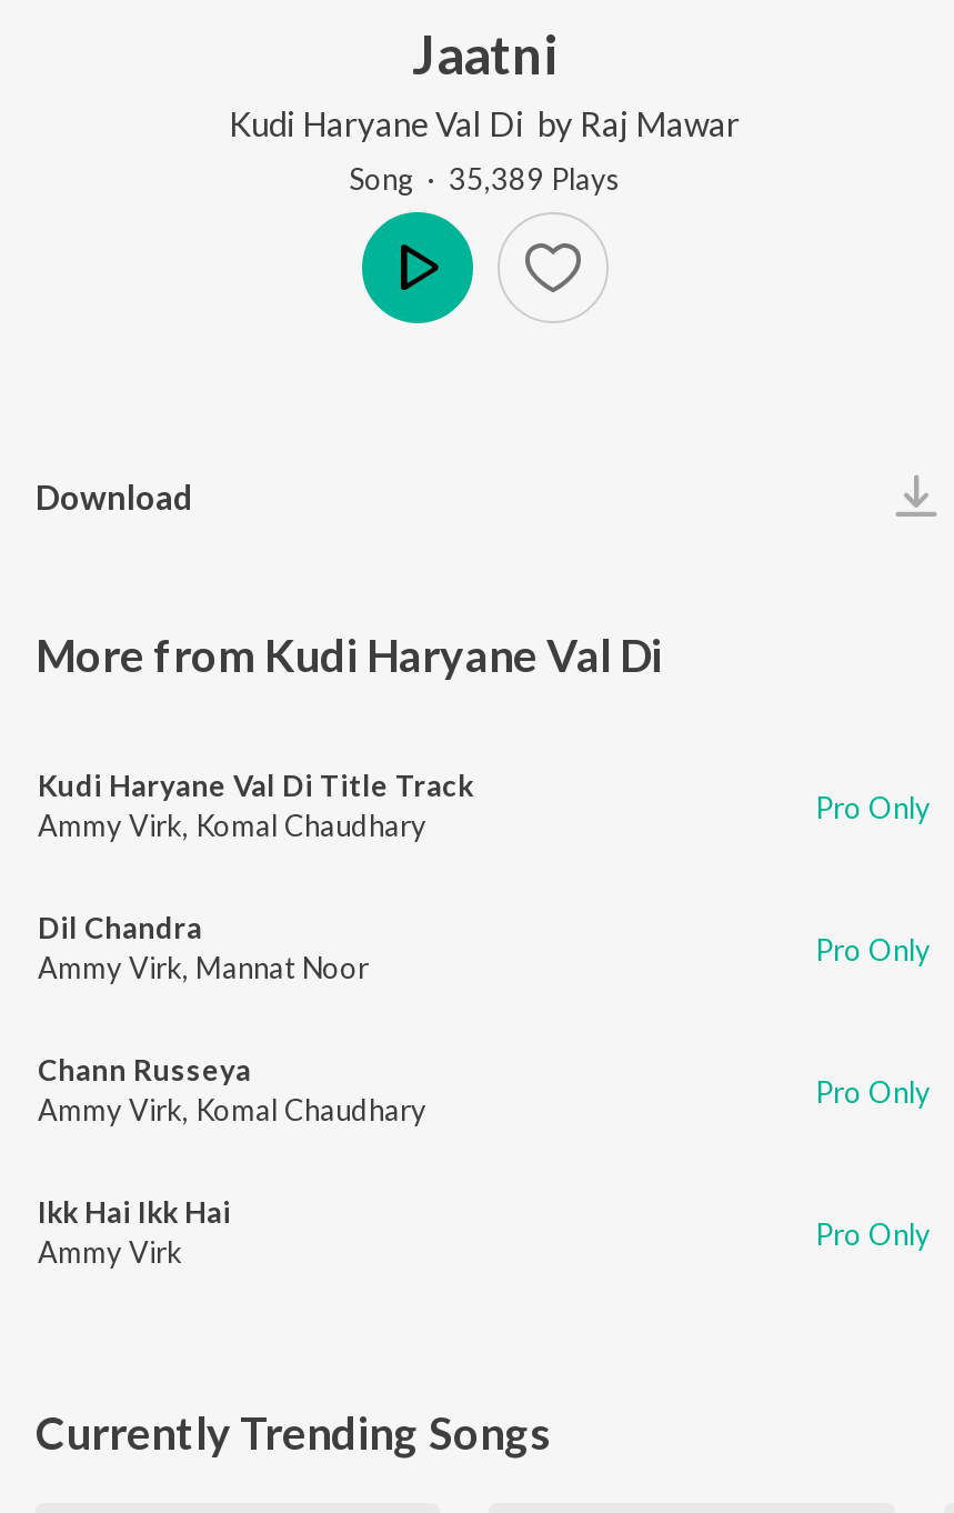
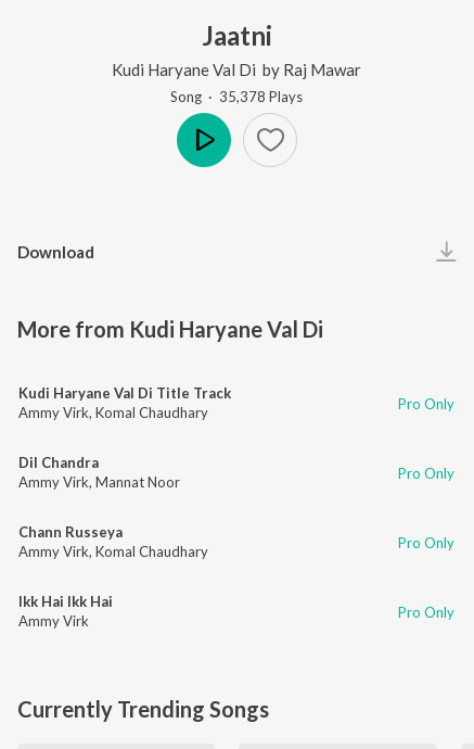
- Song · 35,389 Plays
+ Song · 35,378 Plays
